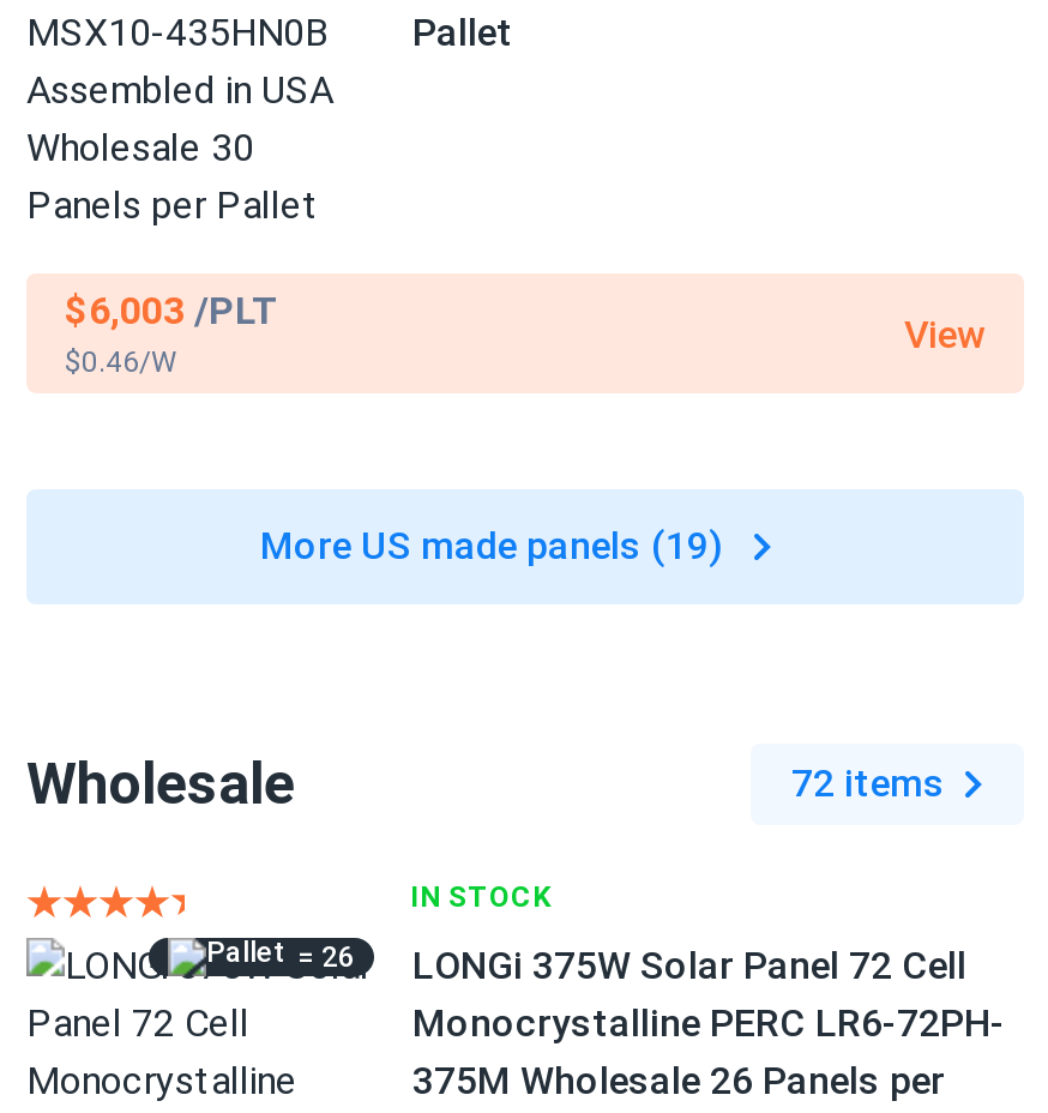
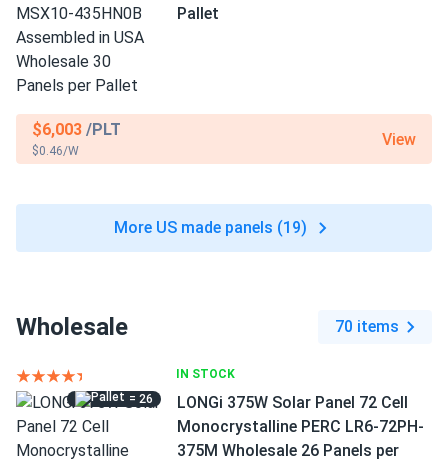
- 72 items
+ 70 items
